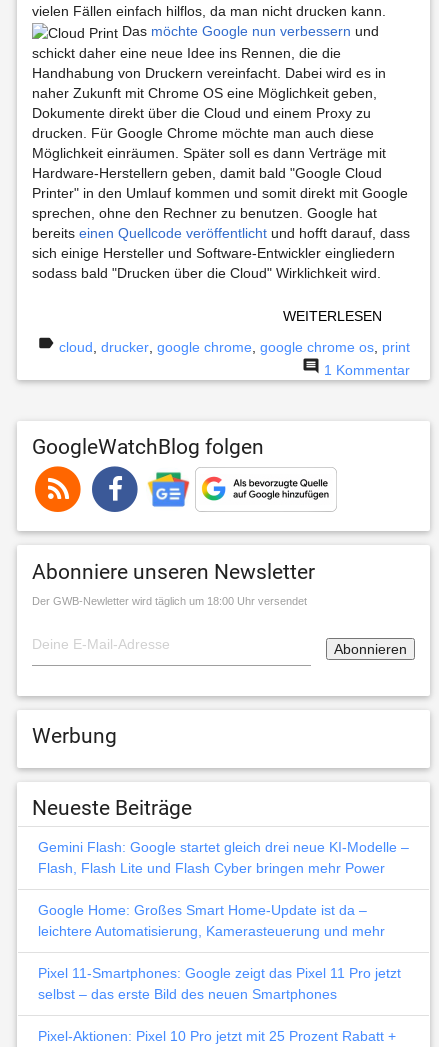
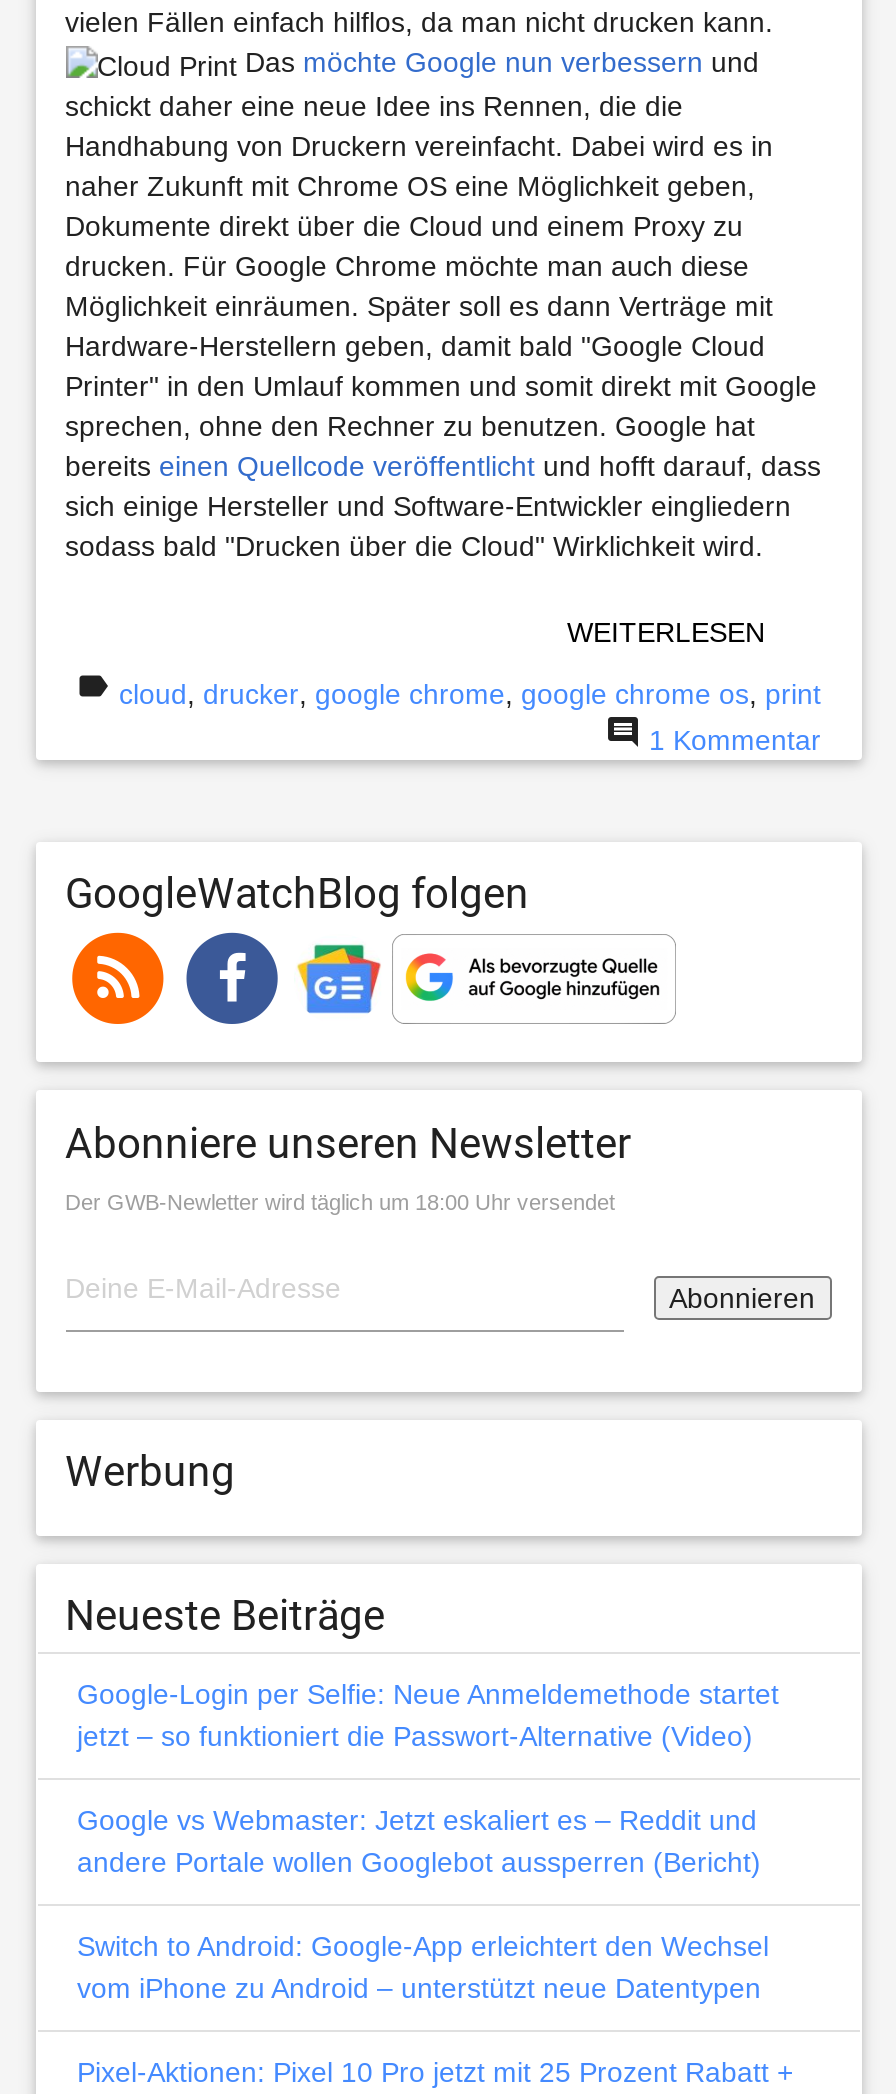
- Gemini Flash: Google startet gleich drei neue KI-Modelle –
- Flash, Flash Lite und Flash Cyber bringen mehr Power
+ Google-Login per Selfie: Neue Anmeldemethode startet
+ jetzt – so funktioniert die Passwort-Alternative (Video)

- Google Home: Großes Smart Home-Update ist da –
- leichtere Automatisierung, Kamerasteuerung und mehr
+ Google vs Webmaster: Jetzt eskaliert es – Reddit und
+ andere Portale wollen Googlebot aussperren (Bericht)

- Pixel 11-Smartphones: Google zeigt das Pixel 11 Pro jetzt
- selbst – das erste Bild des neuen Smartphones
+ Switch to Android: Google-App erleichtert den Wechsel
+ vom iPhone zu Android – unterstützt neue Datentypen
